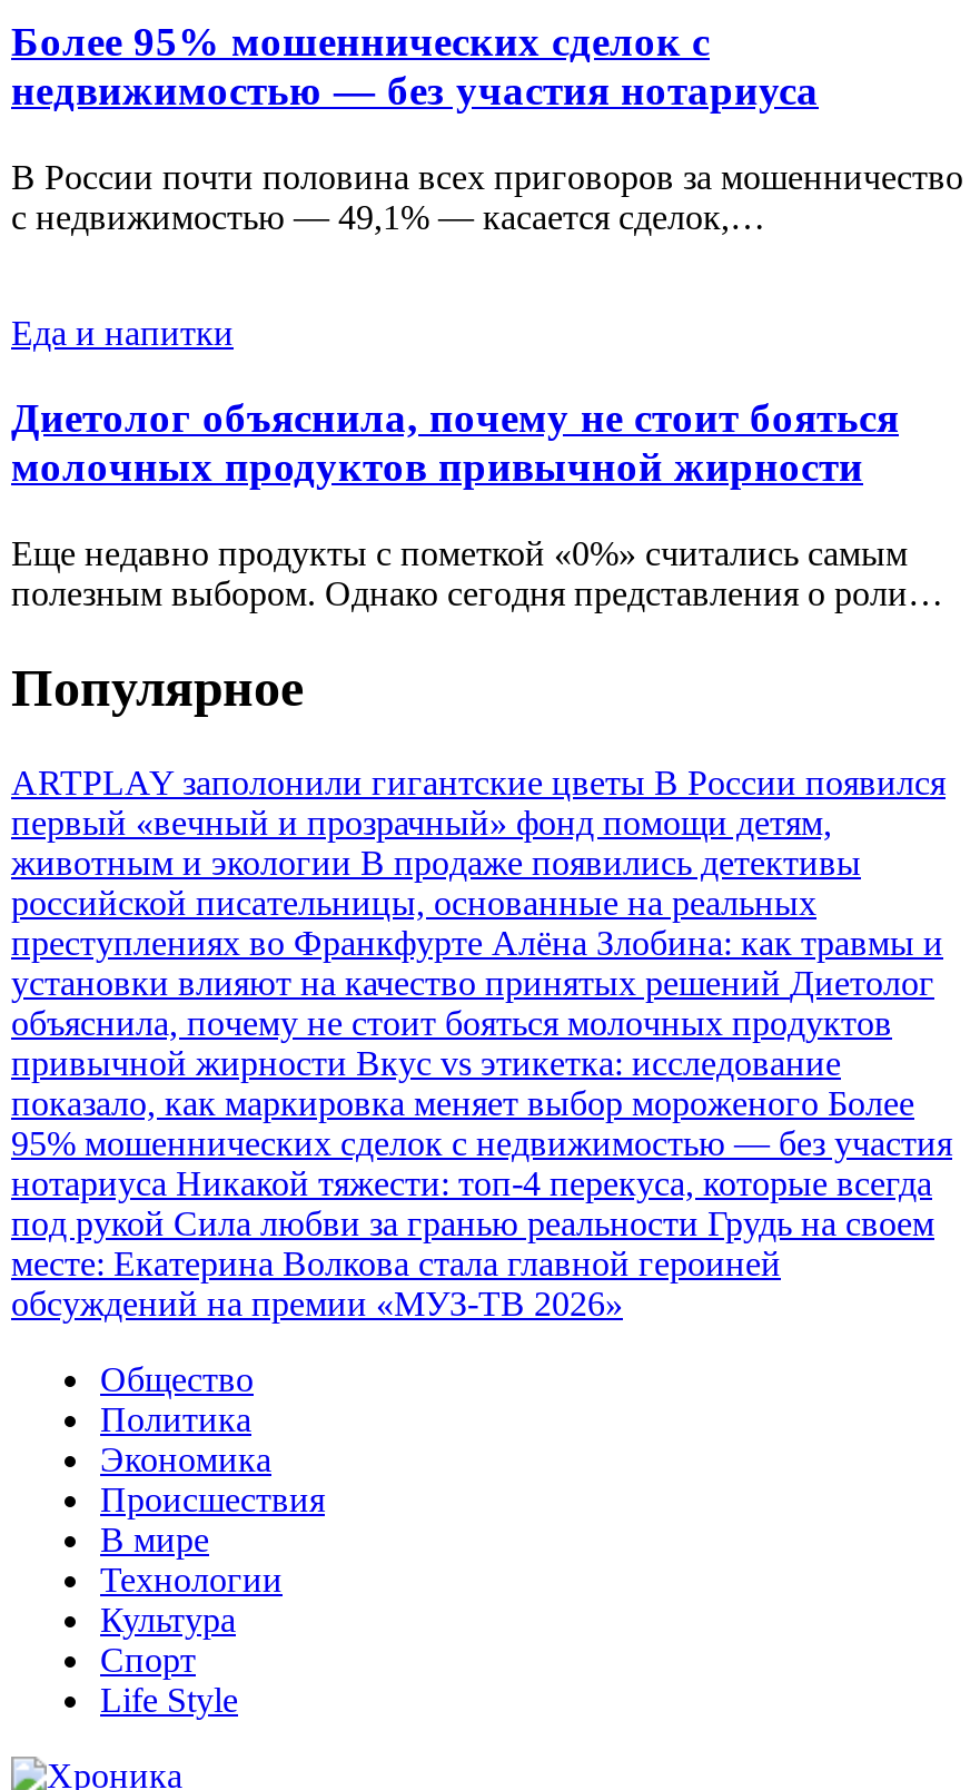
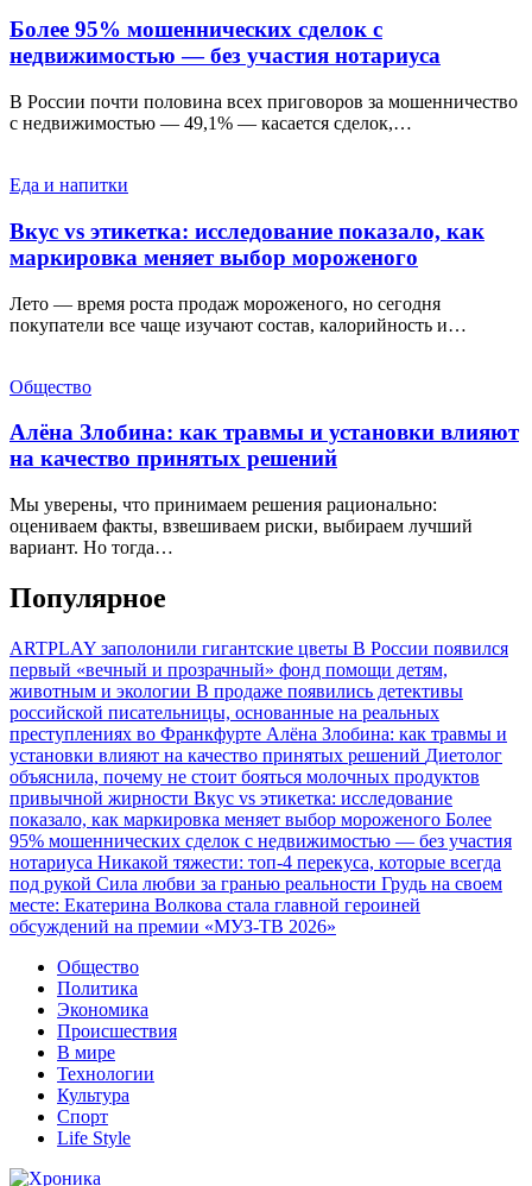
- Диетолог объяснила, почему не стоит бояться
- молочных продуктов привычной жирности
- Еще недавно продукты с пометкой «0%» считались самым
- полезным выбором. Однако сегодня представления о роли…
+ Вкус vs этикетка: исследование показало, как
+ маркировка меняет выбор мороженого
+ Лето — время роста продаж мороженого, но сегодня
+ покупатели все чаще изучают состав, калорийность и…
+ Общество
+ Алёна Злобина: как травмы и установки влияют
+ на качество принятых решений
+ Мы уверены, что принимаем решения рационально:
+ оцениваем факты, взвешиваем риски, выбираем лучший
+ вариант. Но тогда…
